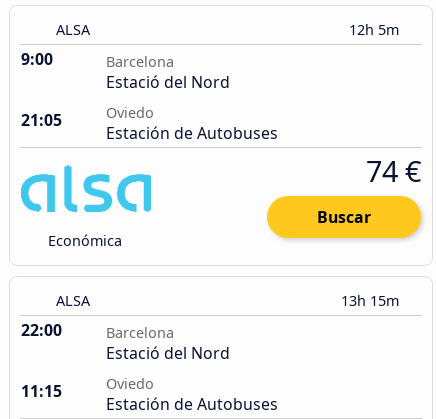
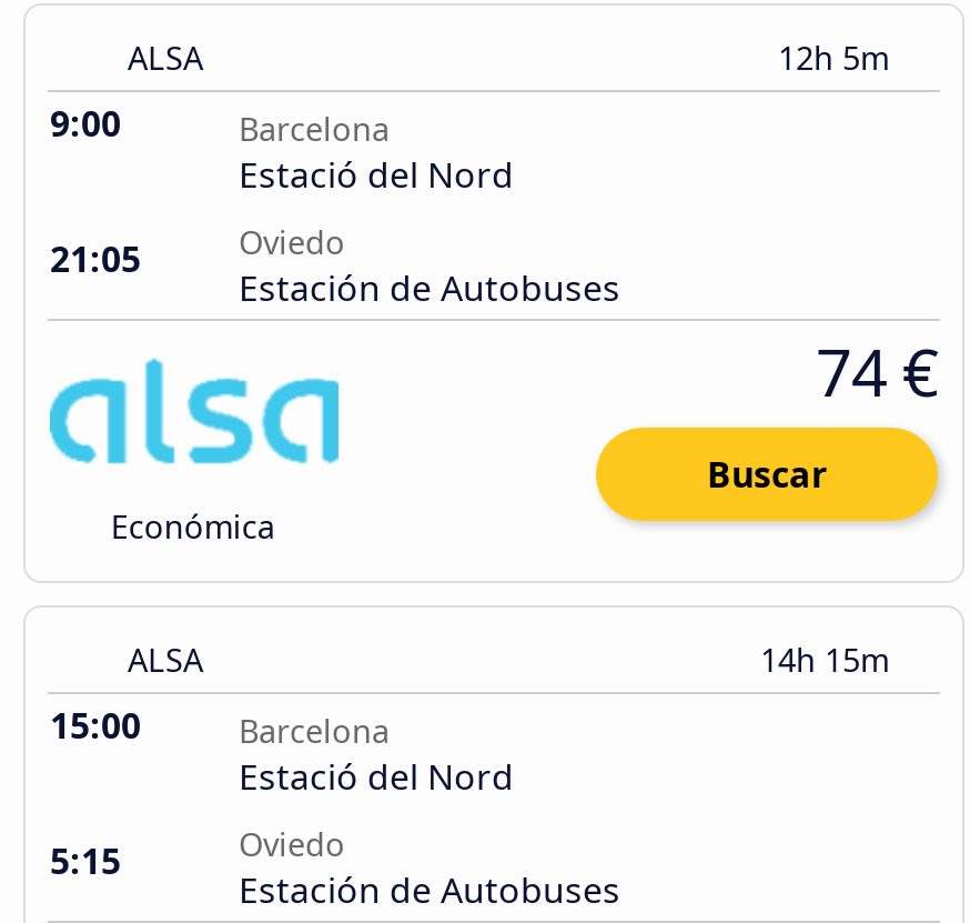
- 13h 15m
+ 14h 15m

- 22:00
+ 15:00

- 11:15
+ 5:15
